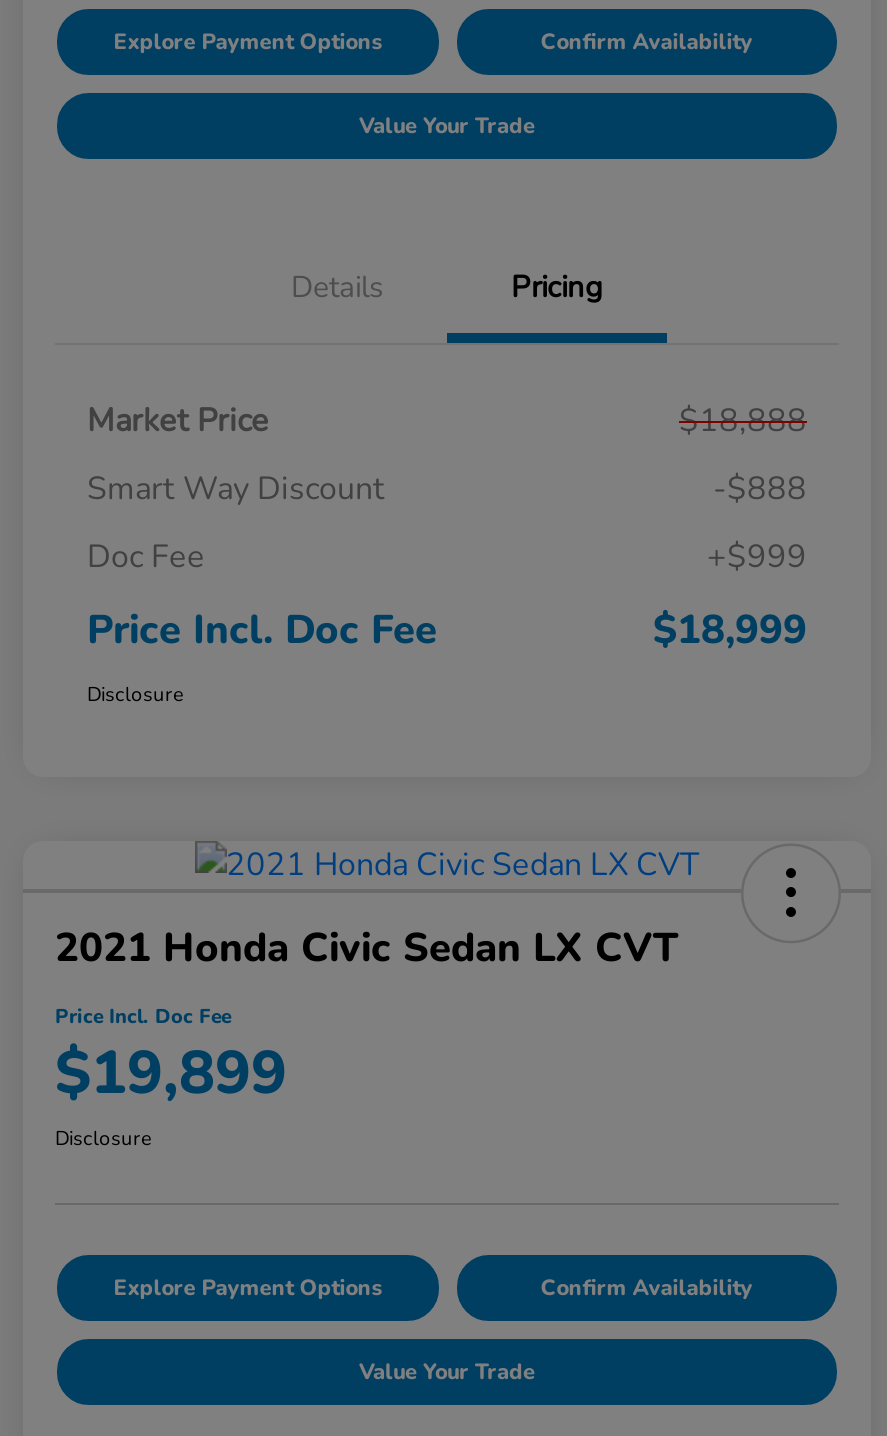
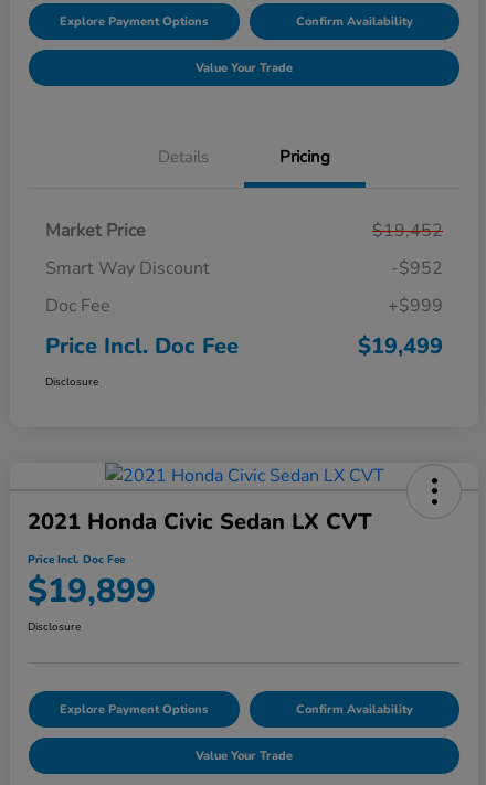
- $18,888
+ $19,452

- -$888
+ -$952

- $18,999
+ $19,499
